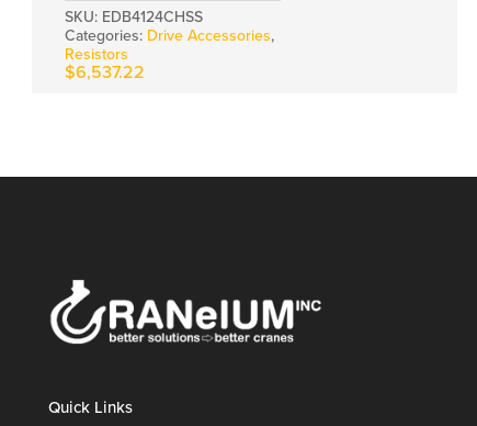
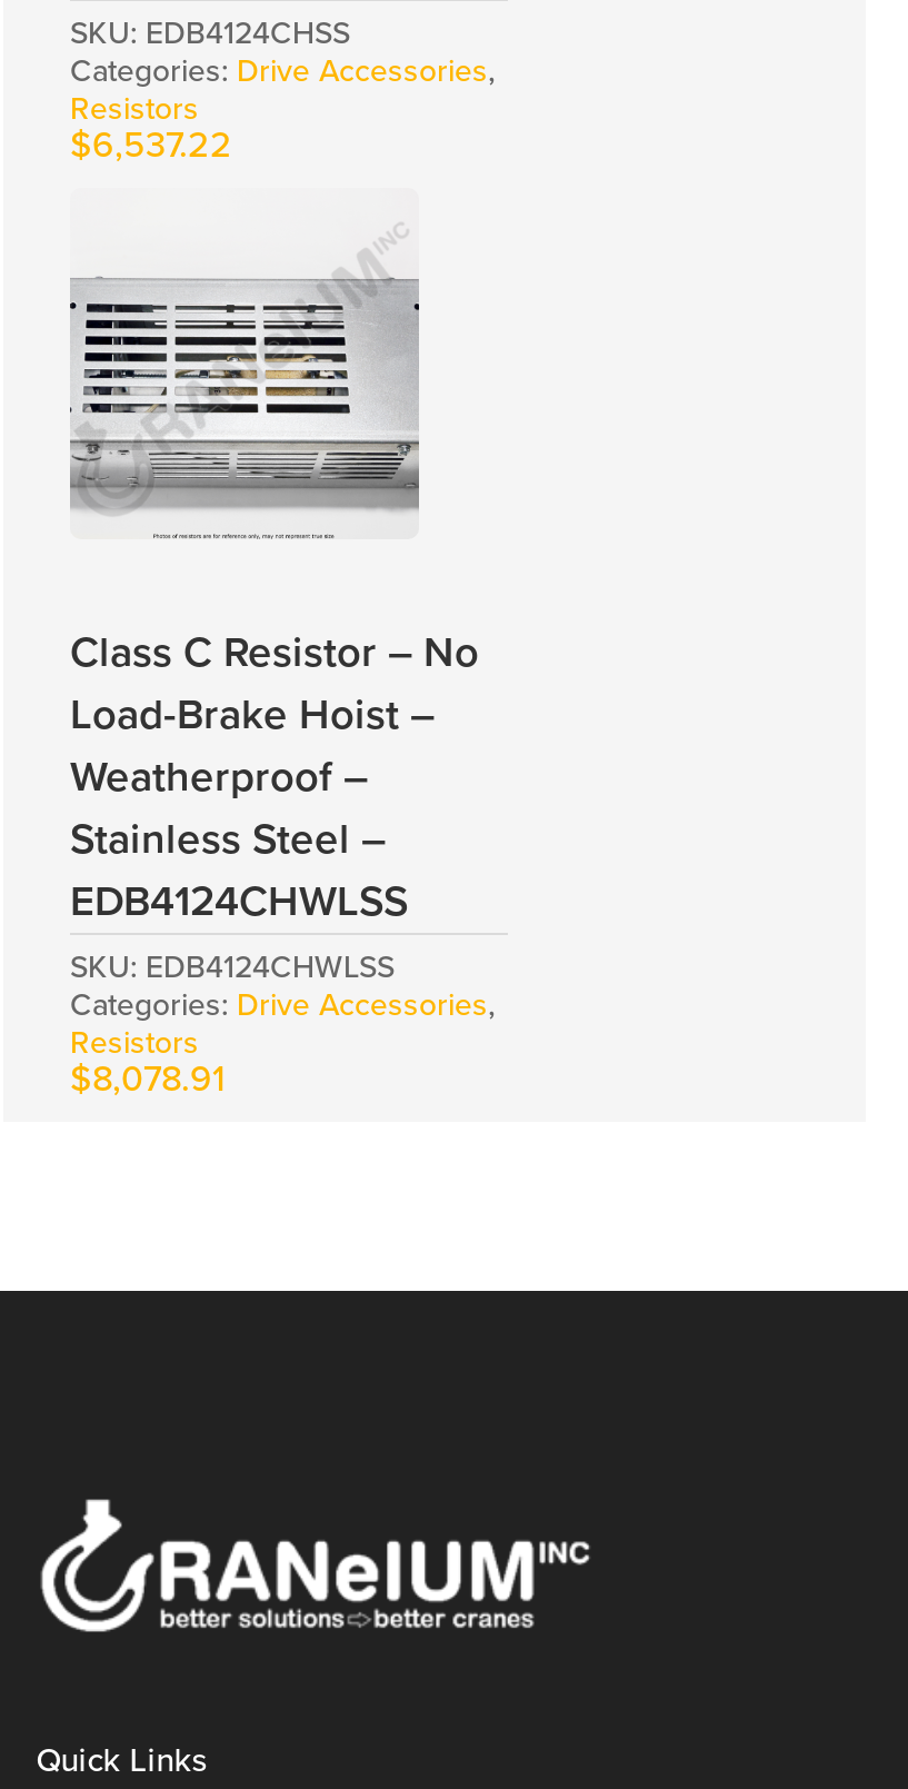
+ [image]

+ Class C Resistor – No
+ Load-Brake Hoist –
+ Weatherproof –
+ Stainless Steel –
+ EDB4124CHWLSS
+ SKU: EDB4124CHWLSS
+ Categories: Drive Accessories,
+ Resistors
+ $8,078.91
